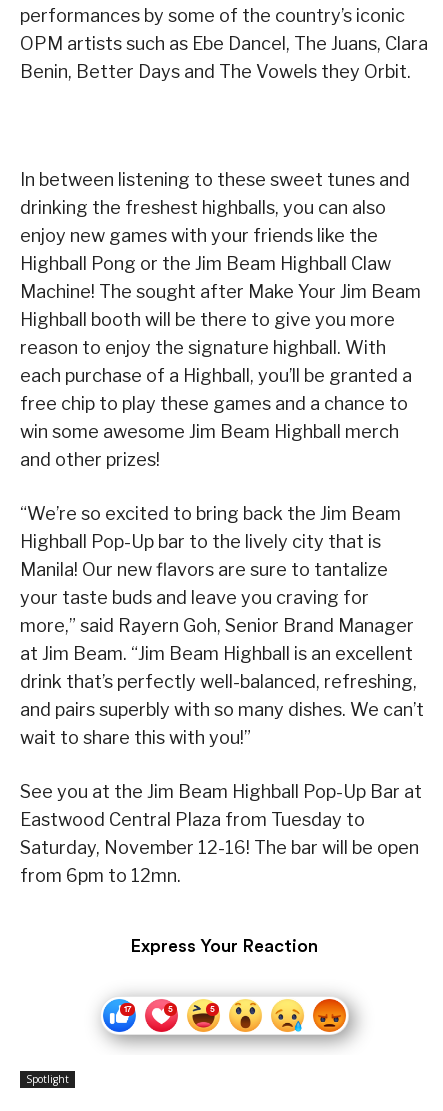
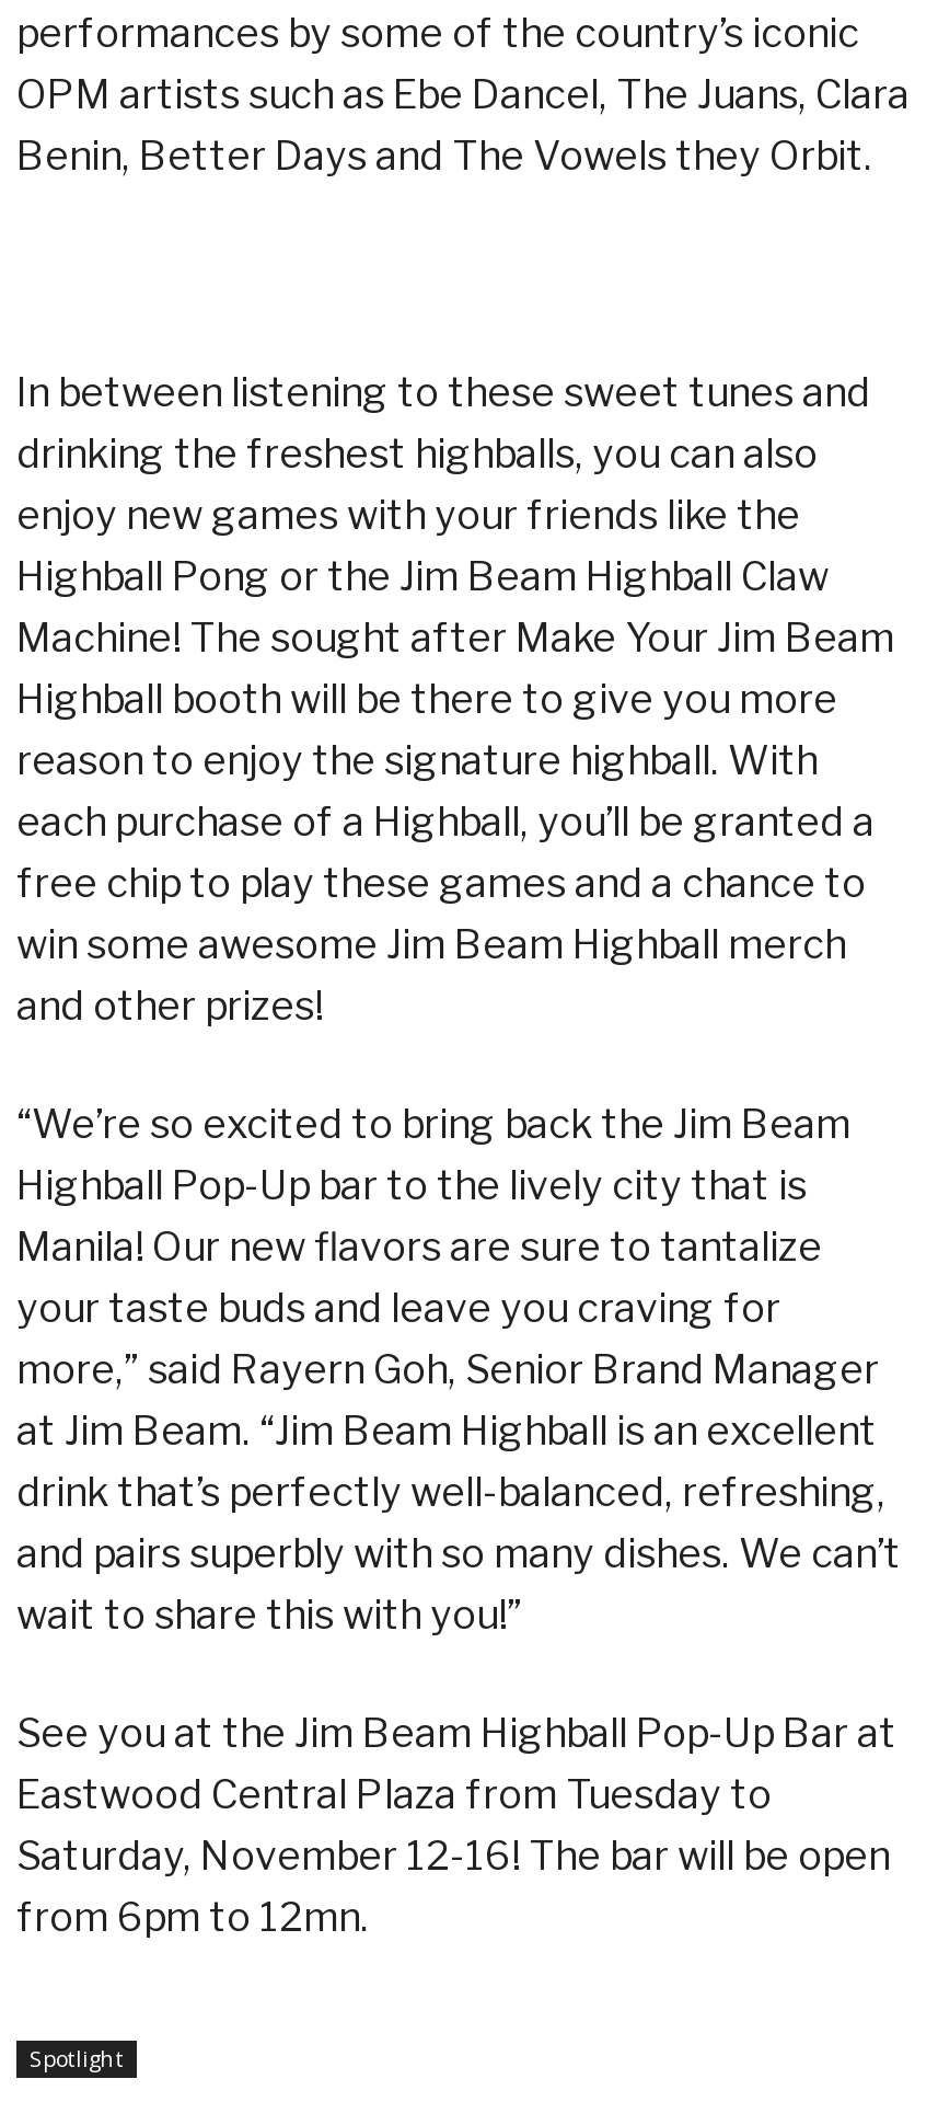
- Express Your Reaction

- [image]
